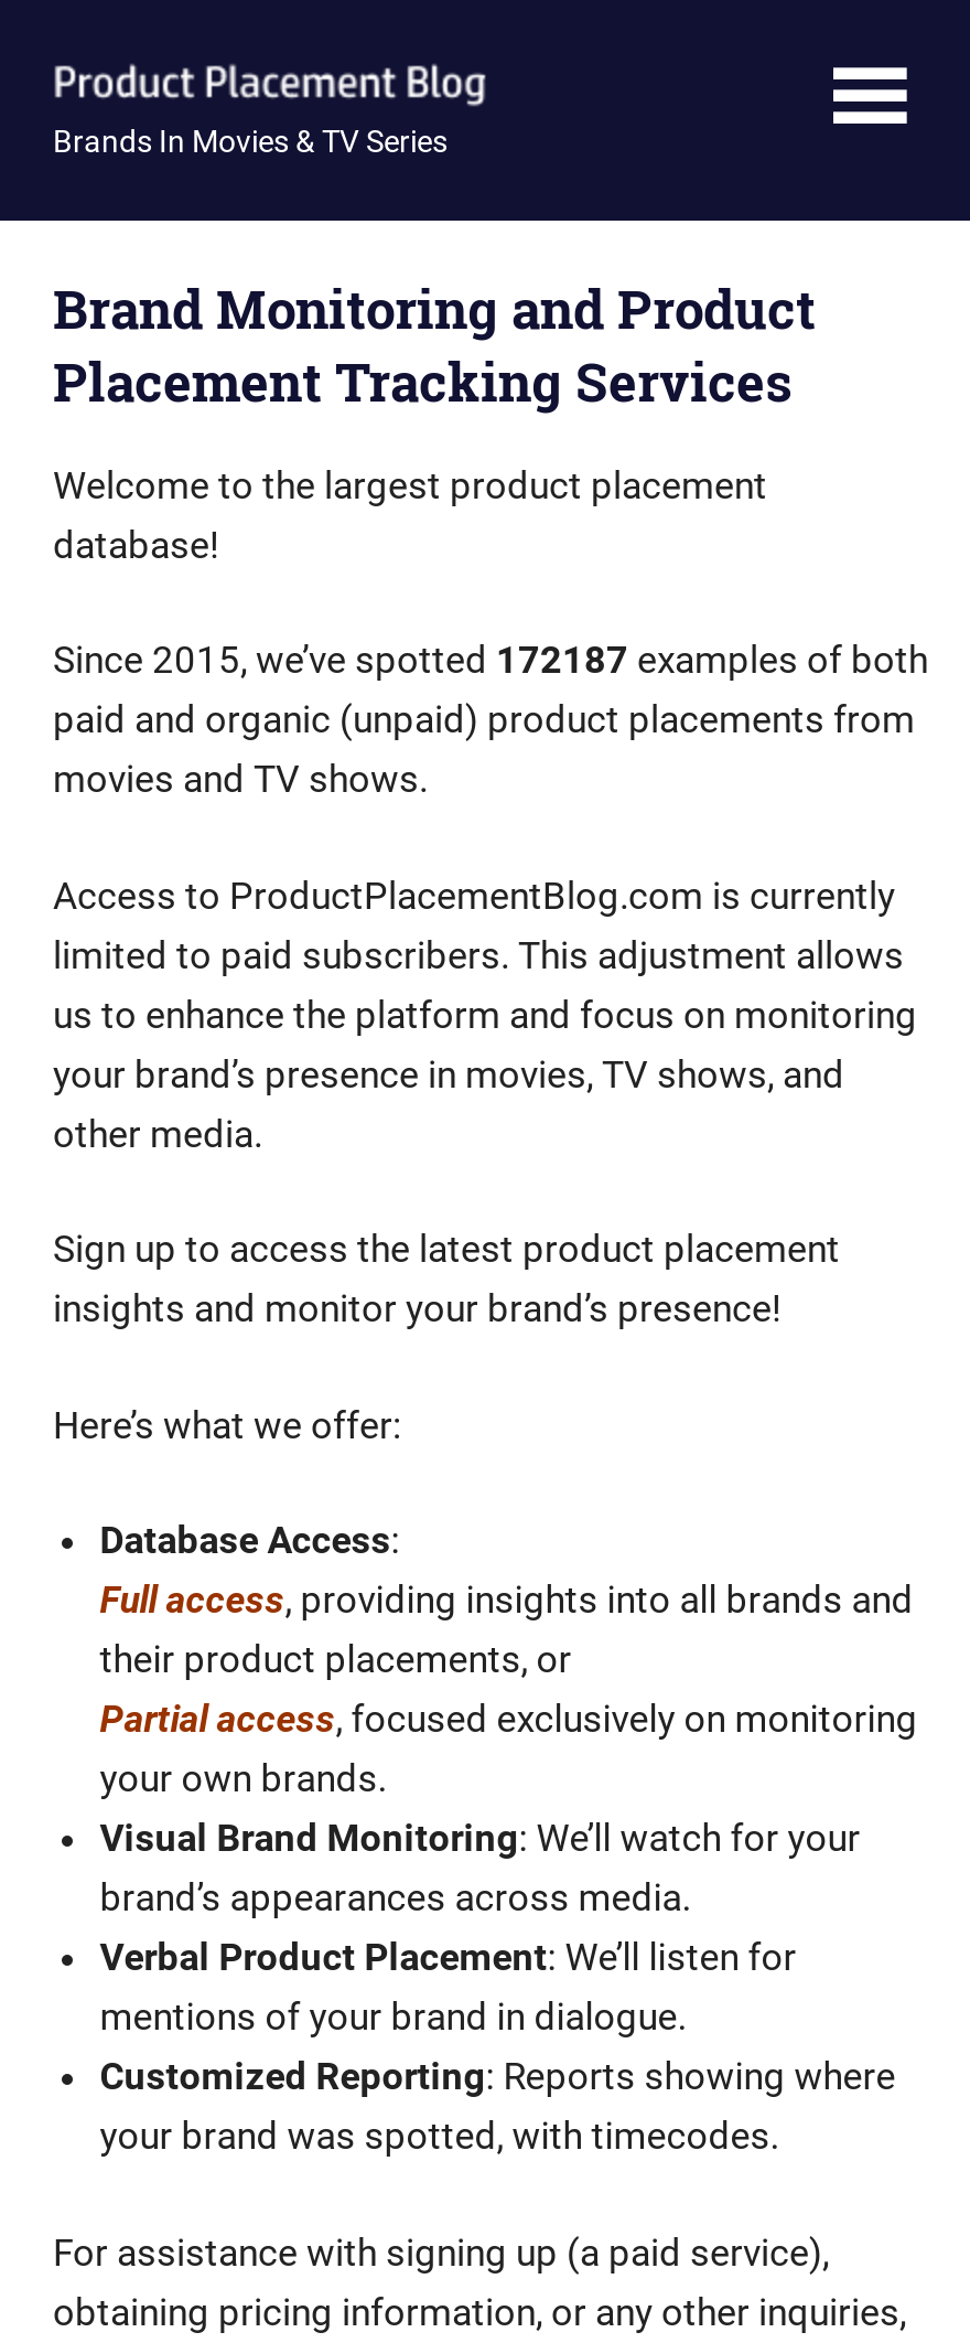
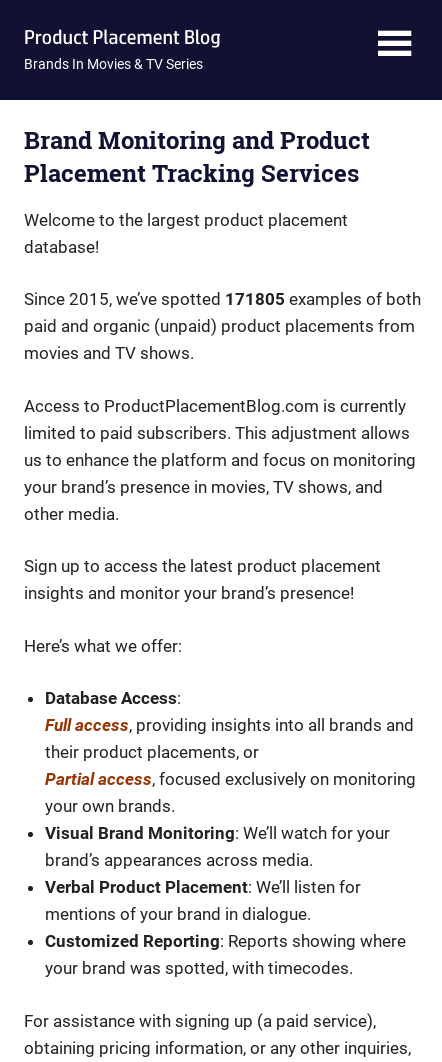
- Since 2015, we’ve spotted 172187 examples of both
+ Since 2015, we’ve spotted 171805 examples of both
